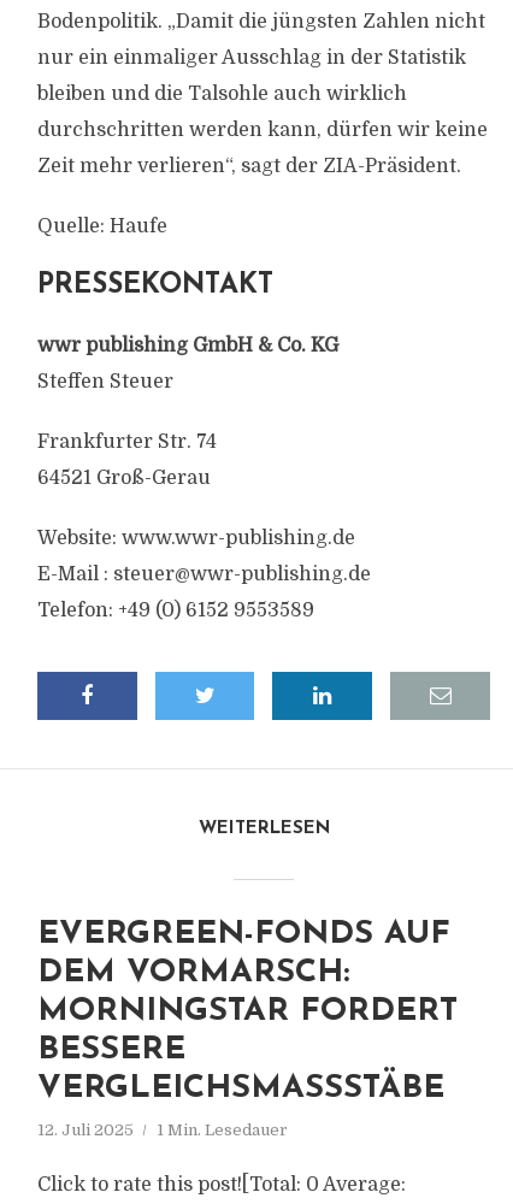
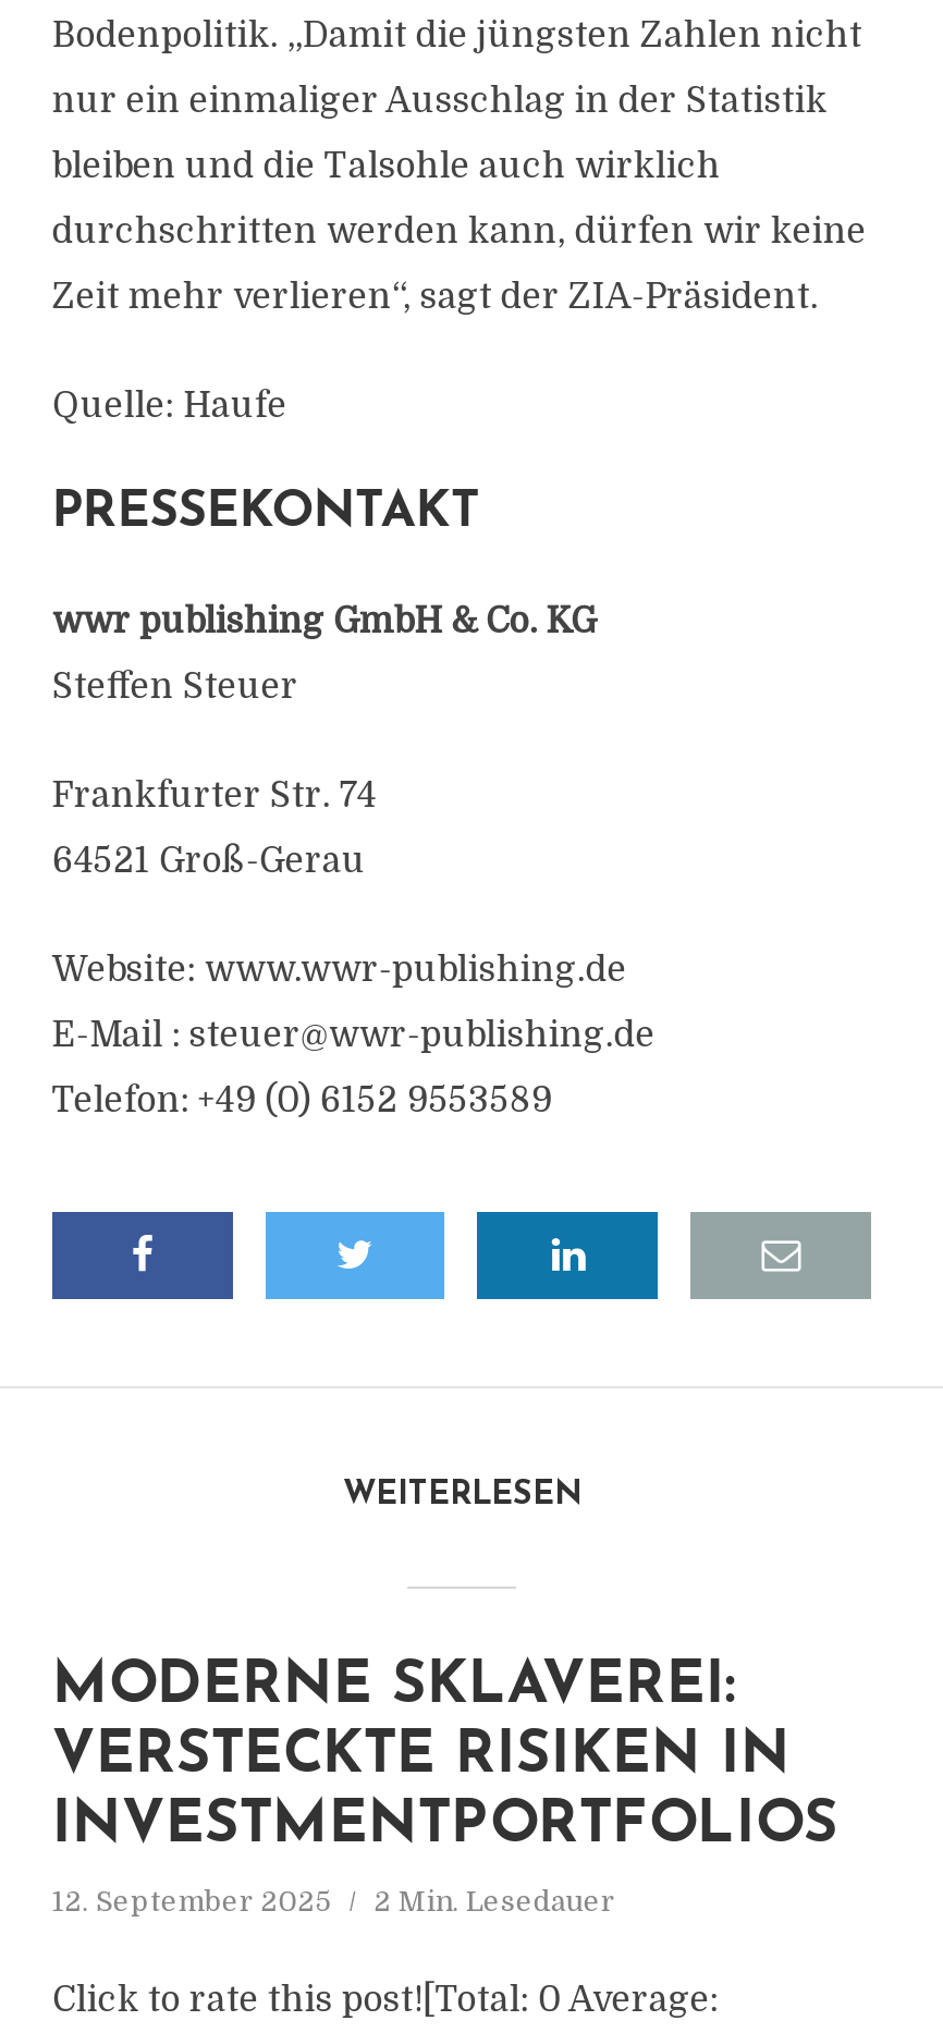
- EVERGREEN-FONDS AUF
- DEM VORMARSCH:
- MORNINGSTAR FORDERT
- BESSERE
- VERGLEICHSMASSSTÄBE
+ MODERNE SKLAVEREI:
+ VERSTECKTE RISIKEN IN
+ INVESTMENTPORTFOLIOS

- 12. Juli 2025
- 1 Min. Lesedauer
+ 12. September 2025
+ 2 Min. Lesedauer
